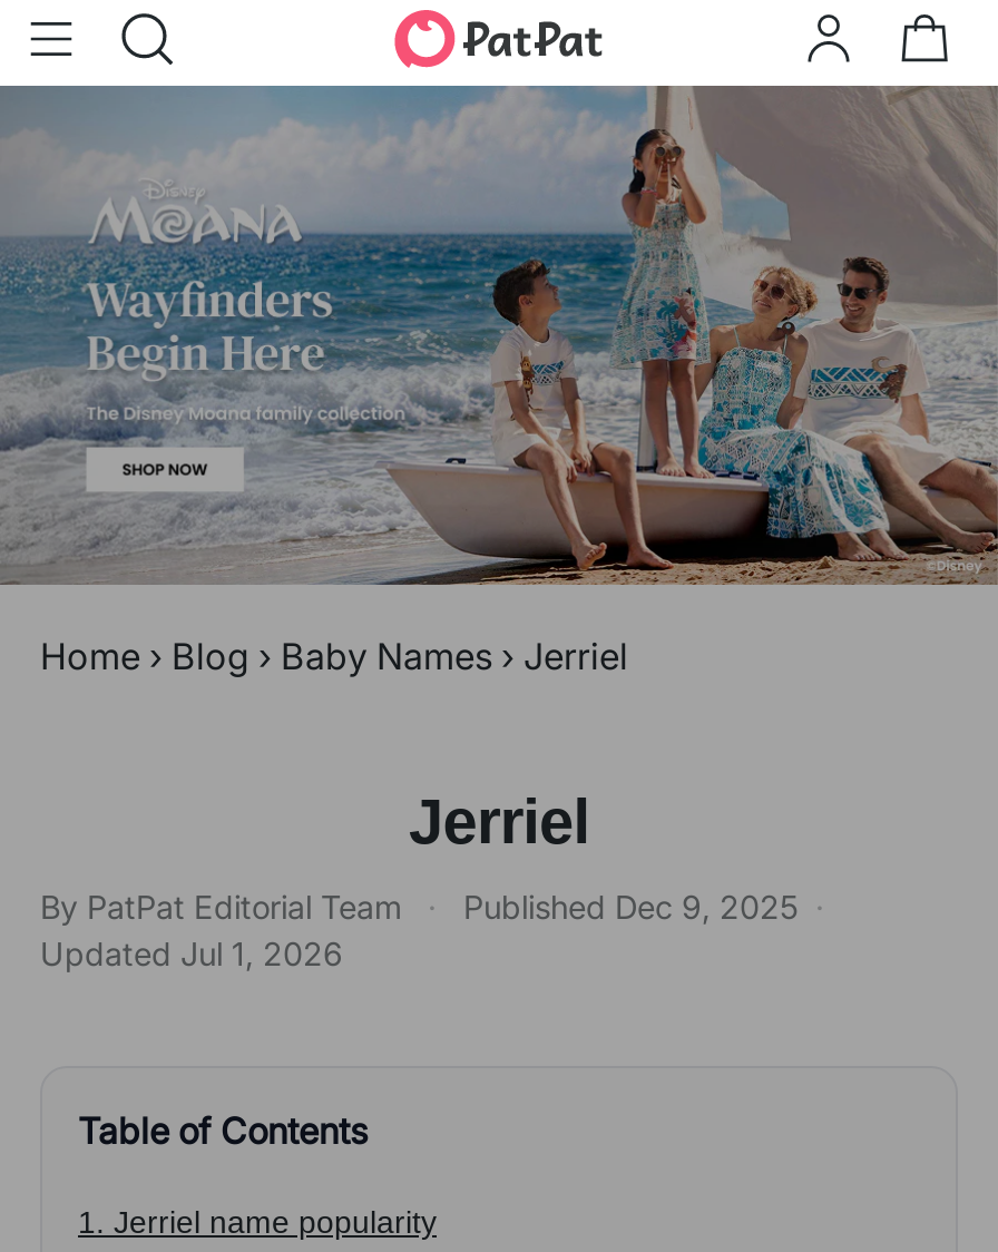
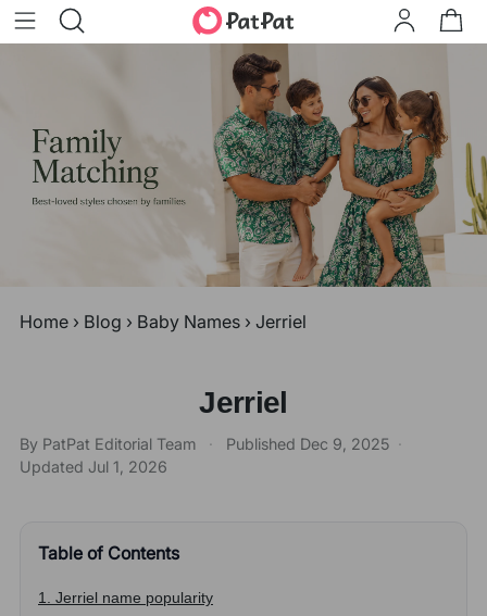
- [image]
+ [image]
